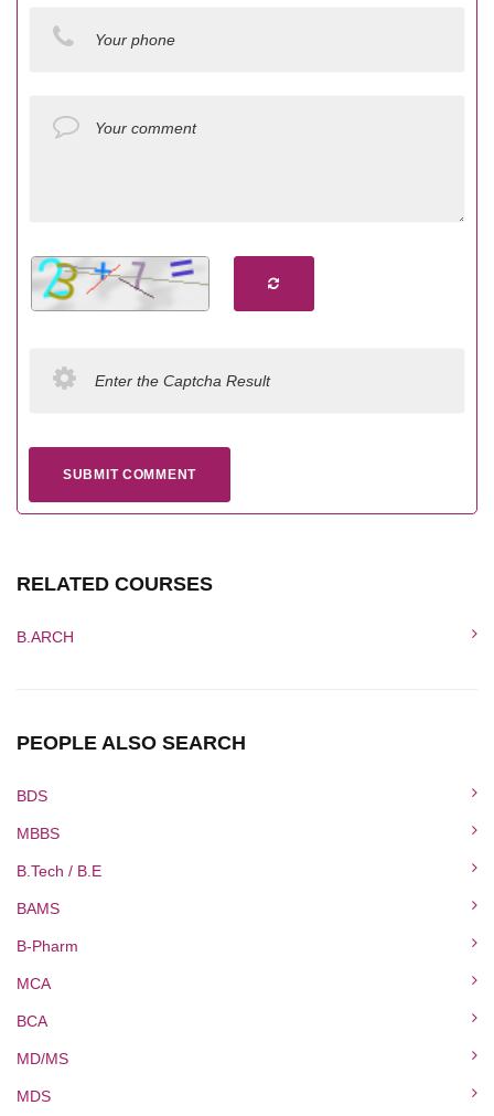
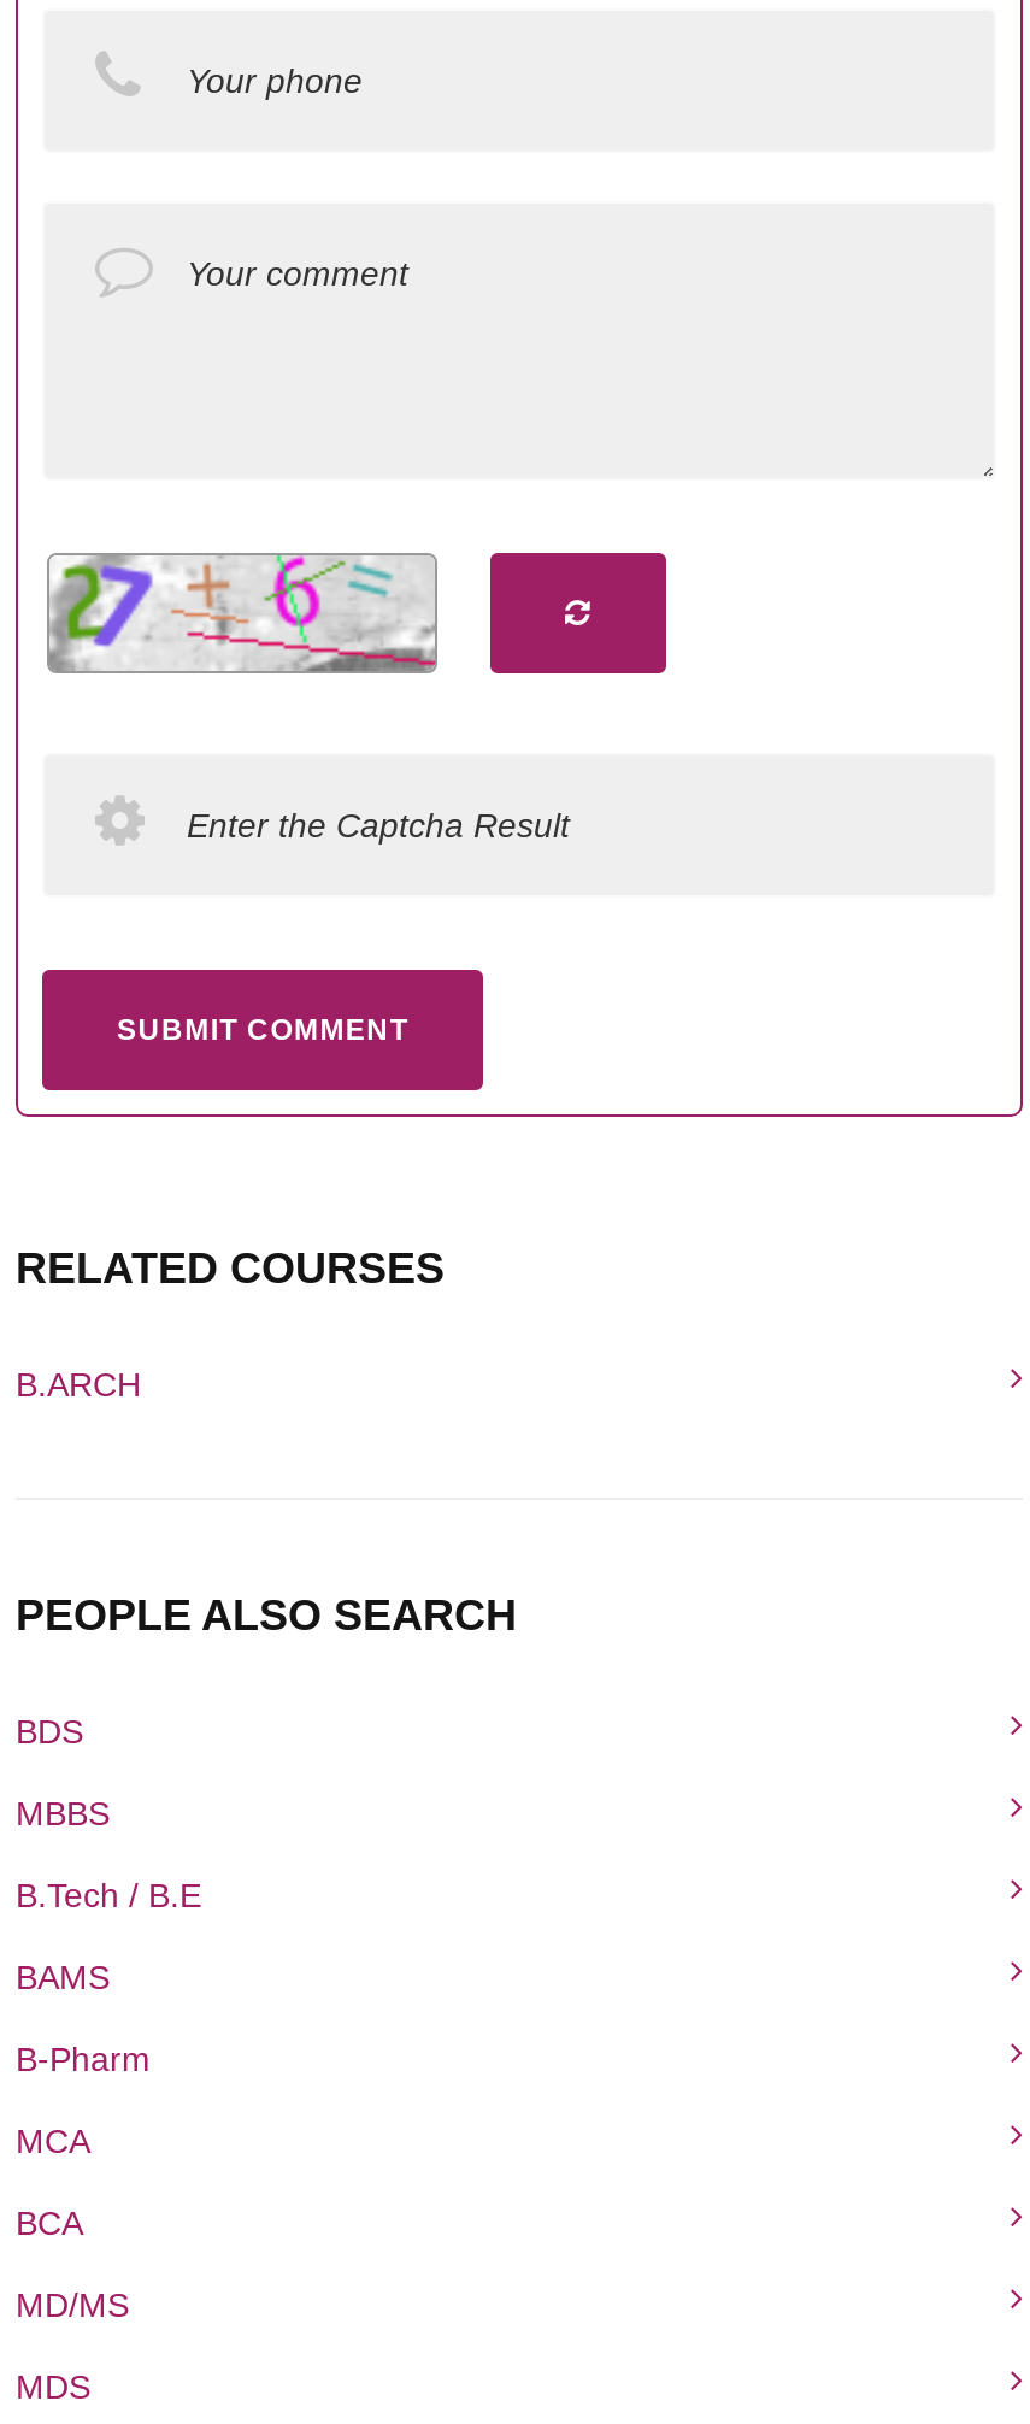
- [image]
+ [image]
